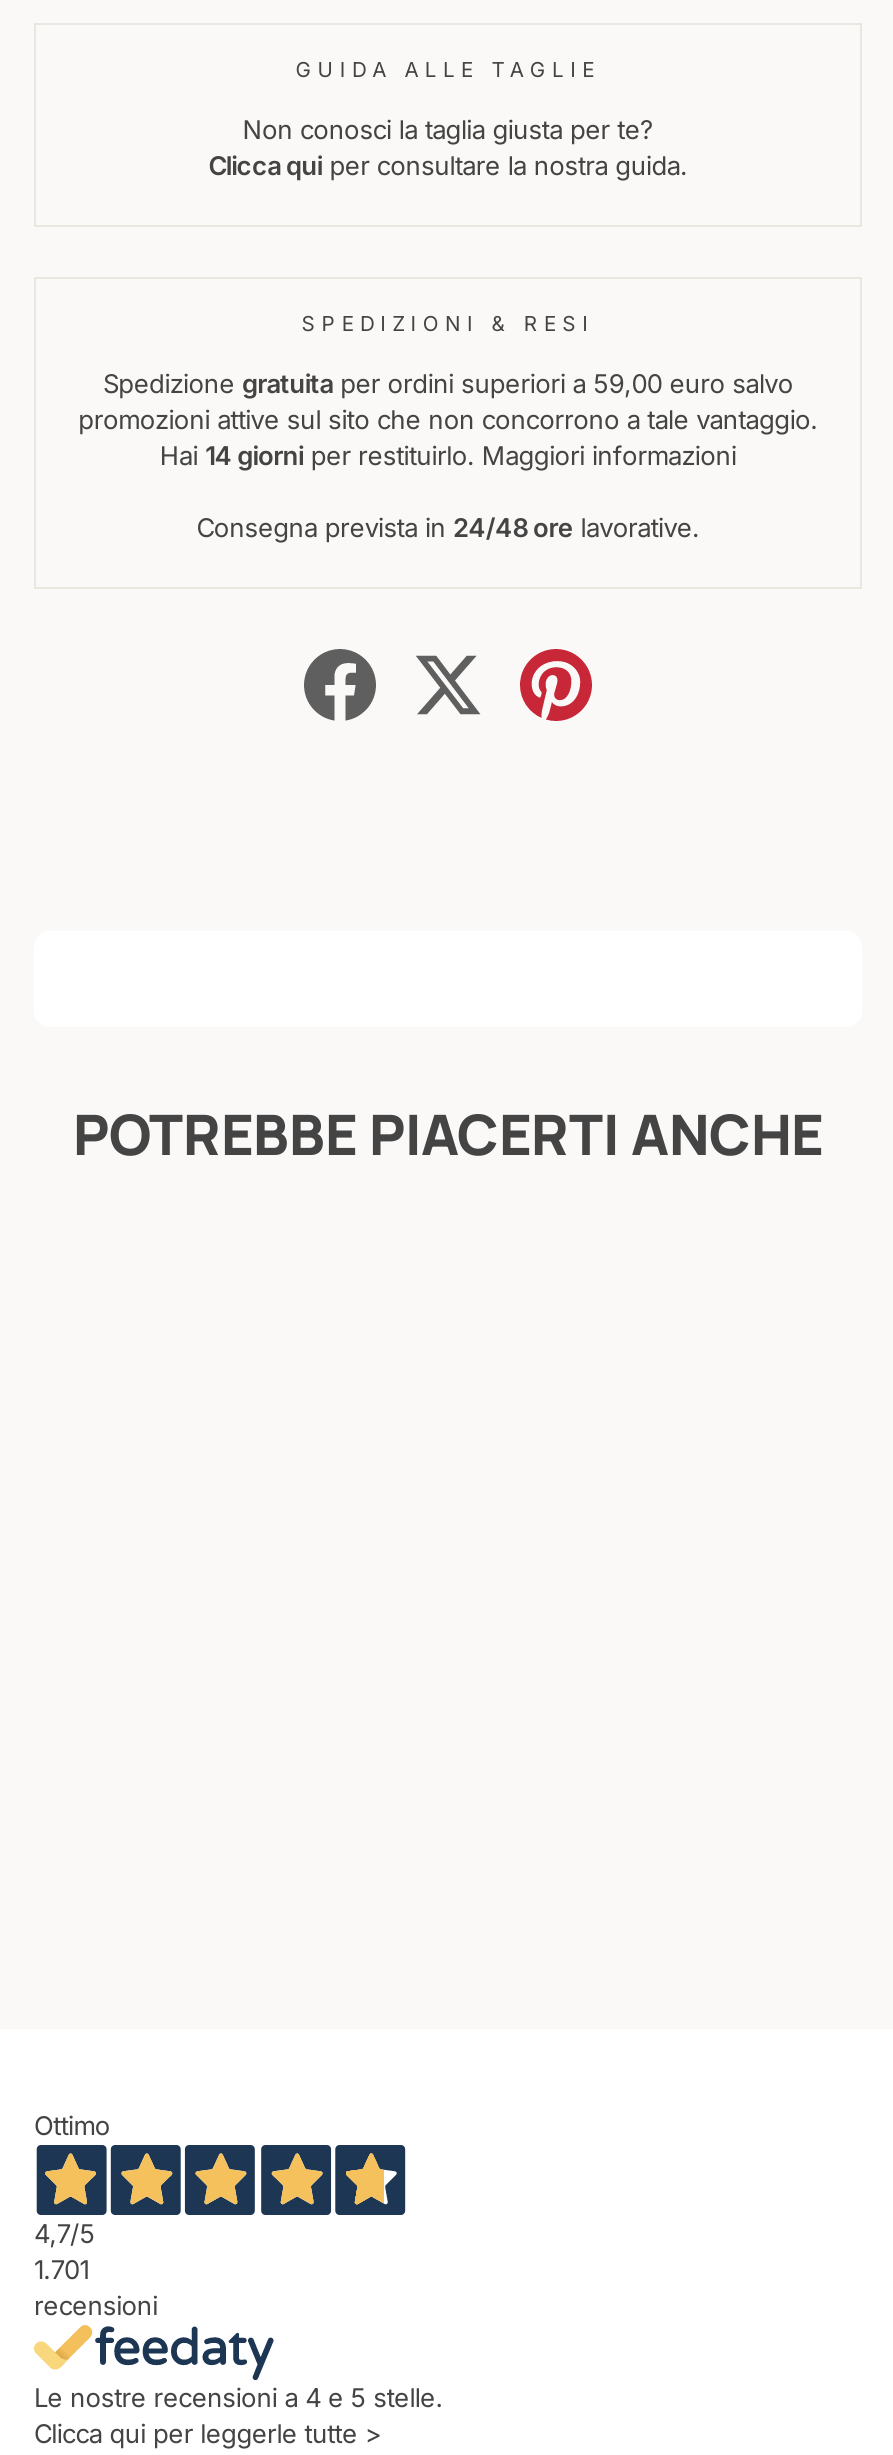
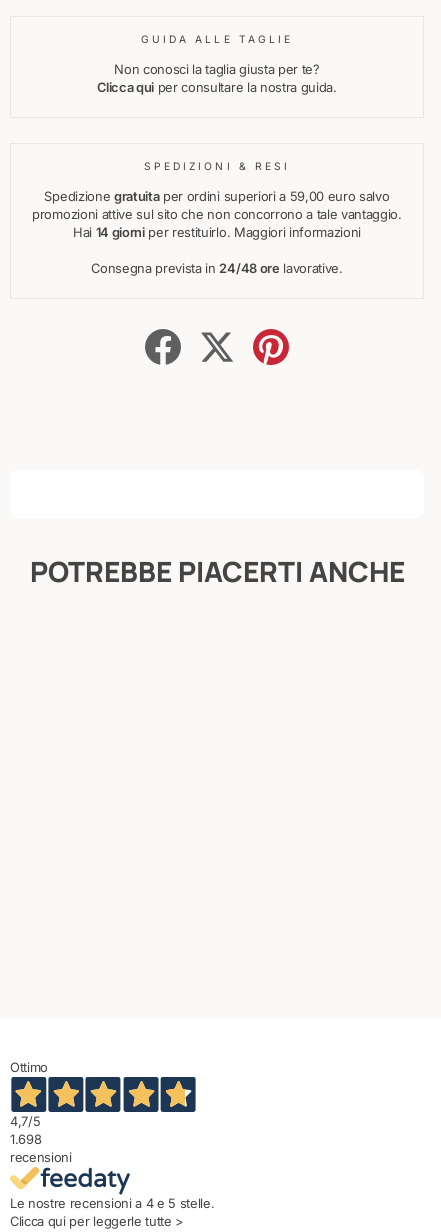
- 1.701
+ 1.698
